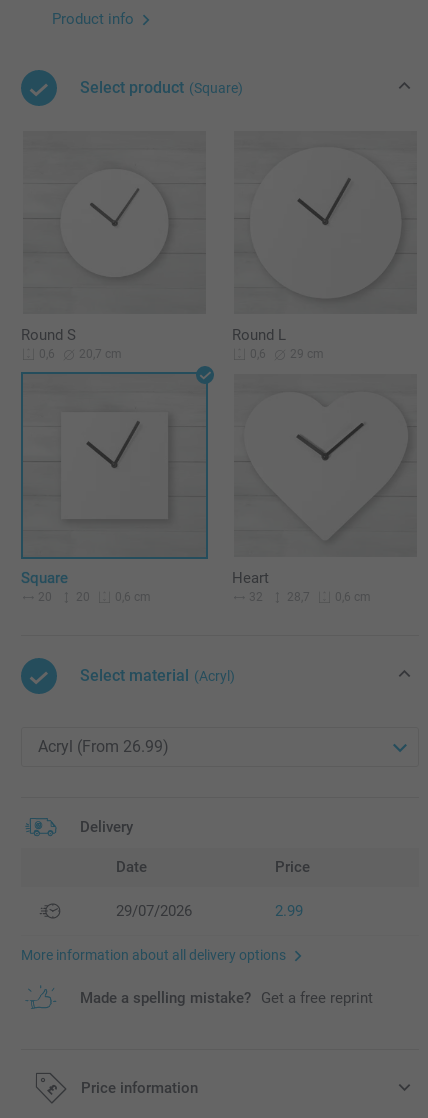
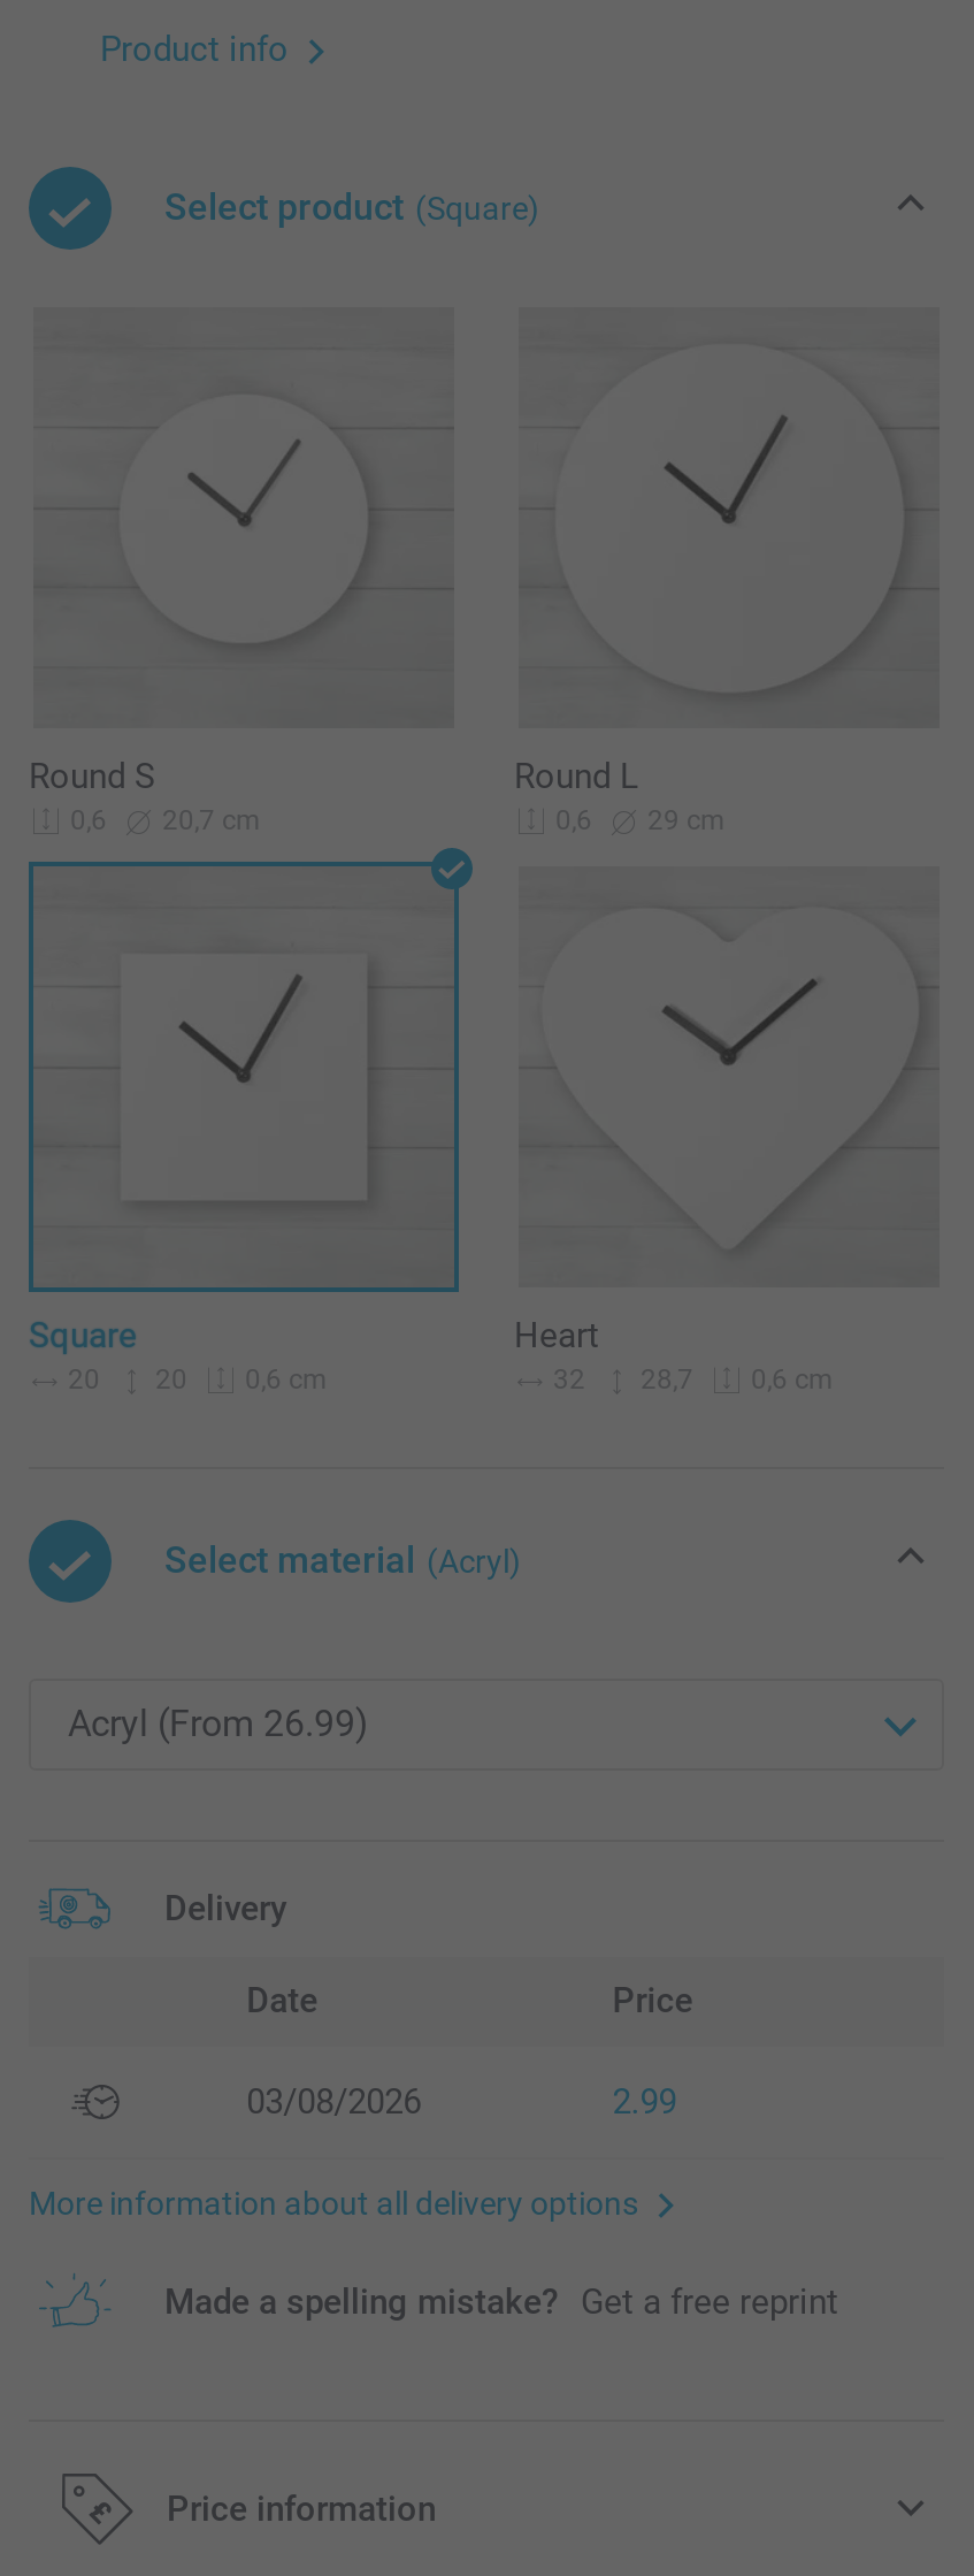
- 29/07/2026
+ 03/08/2026
